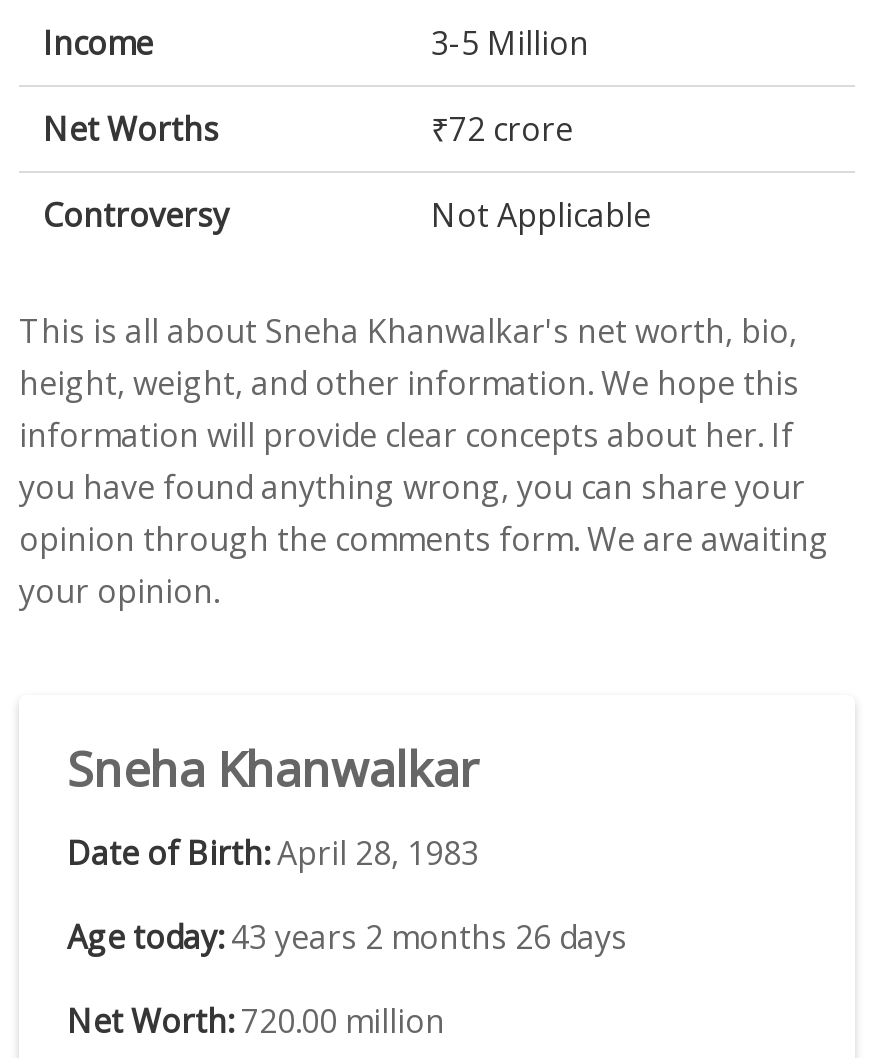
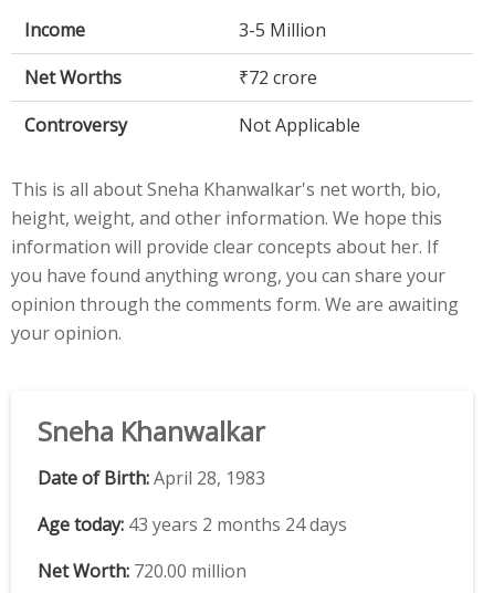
- Age today: 43 years 2 months 26 days
+ Age today: 43 years 2 months 24 days
